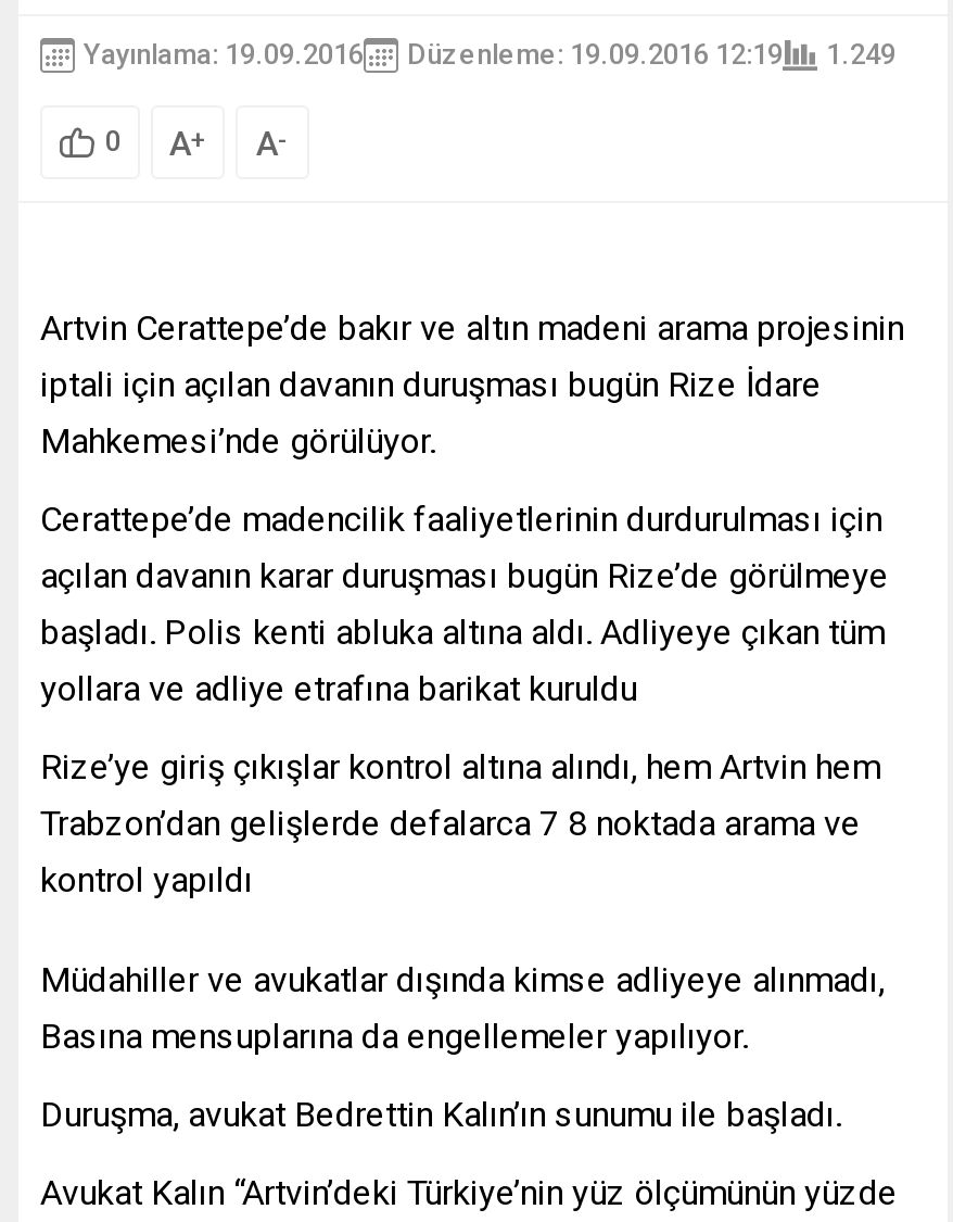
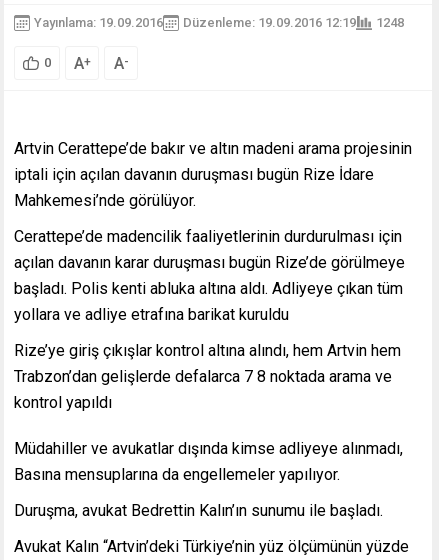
- Yayınlama: 19.09.2016 Düzenleme: 19.09.2016 12:19 1.249
+ Yayınlama: 19.09.2016 Düzenleme: 19.09.2016 12:19 1248
